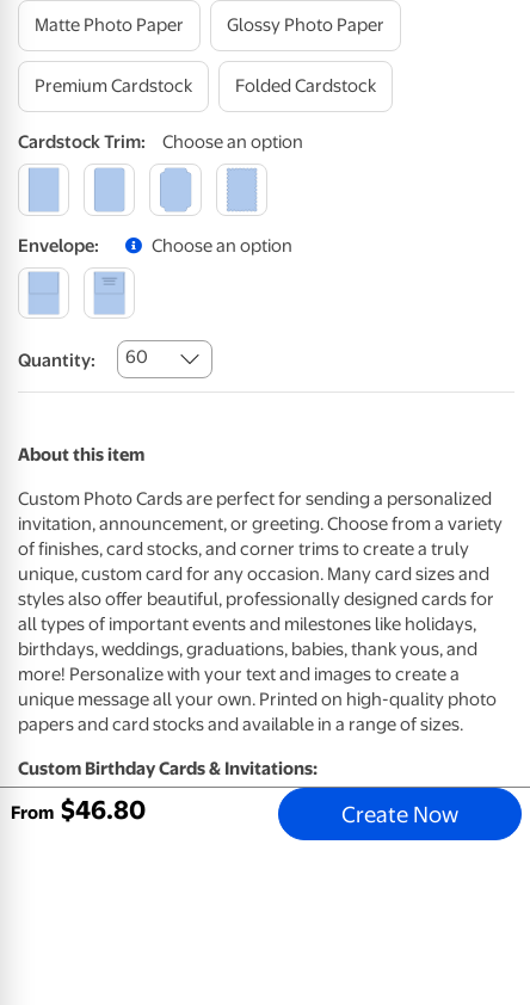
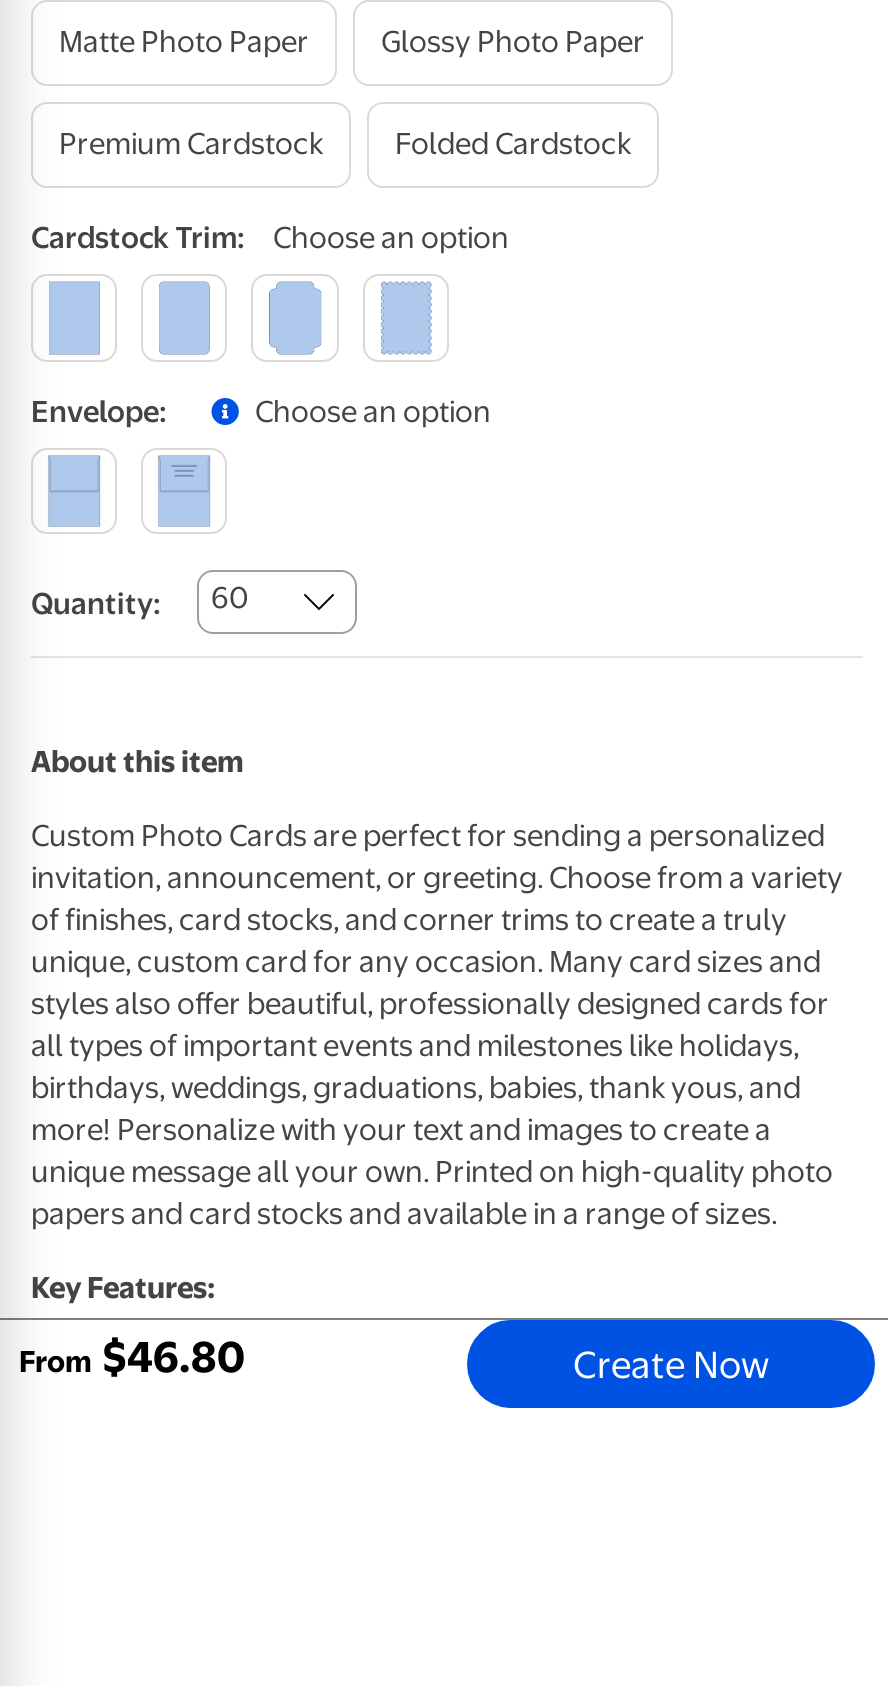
- Custom Birthday Cards & Invitations:
+ Key Features:
